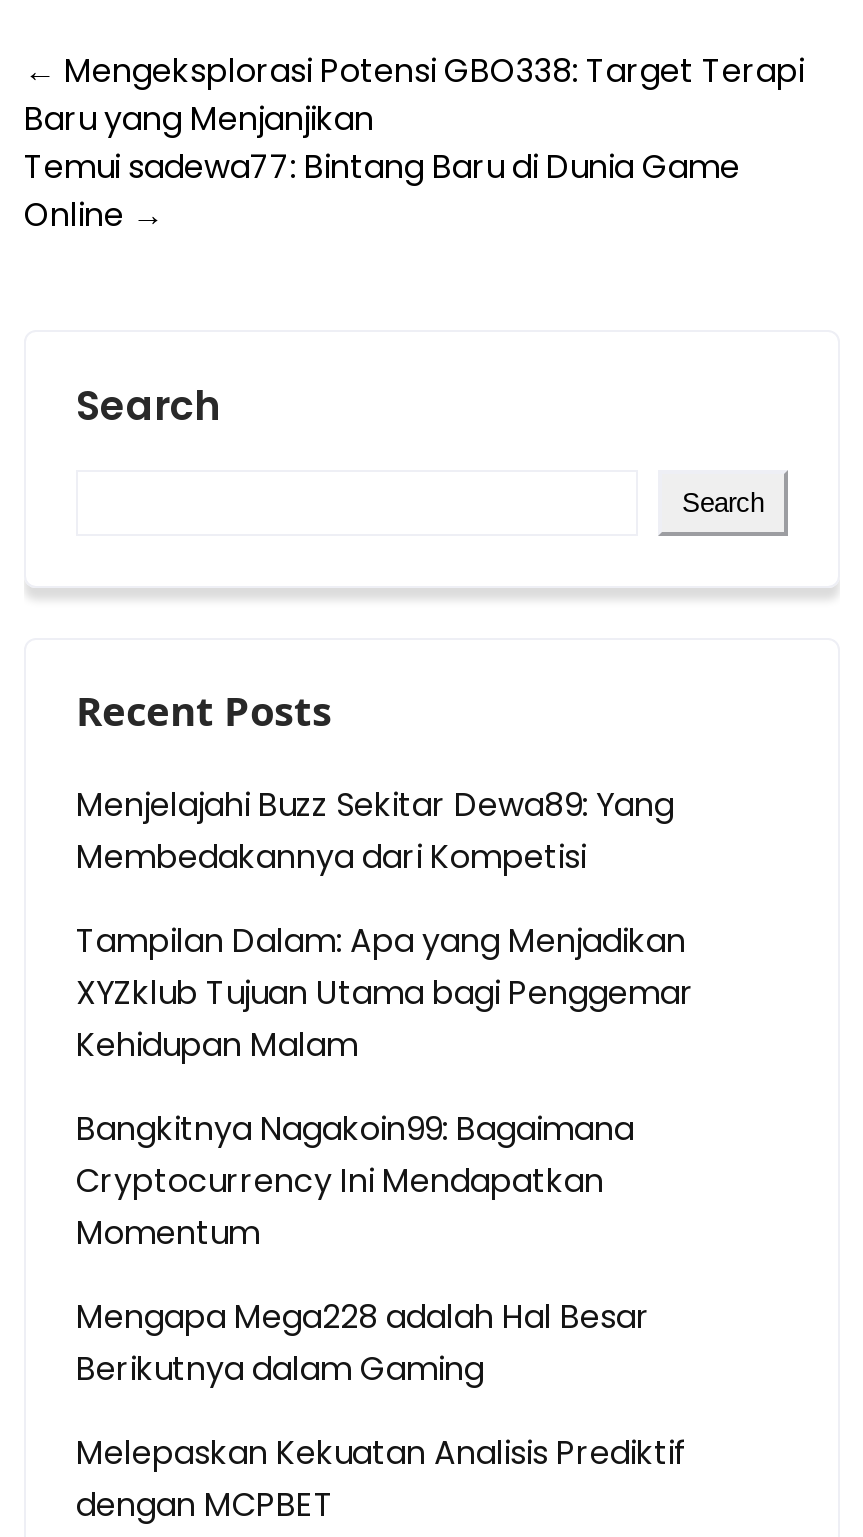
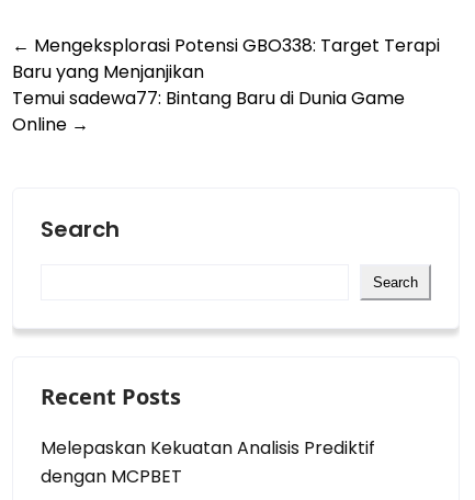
- Menjelajahi Buzz Sekitar Dewa89: Yang
- Membedakannya dari Kompetisi
- Tampilan Dalam: Apa yang Menjadikan
- XYZklub Tujuan Utama bagi Penggemar
- Kehidupan Malam
- Bangkitnya Nagakoin99: Bagaimana
- Cryptocurrency Ini Mendapatkan
- Momentum
- Mengapa Mega228 adalah Hal Besar
- Berikutnya dalam Gaming
